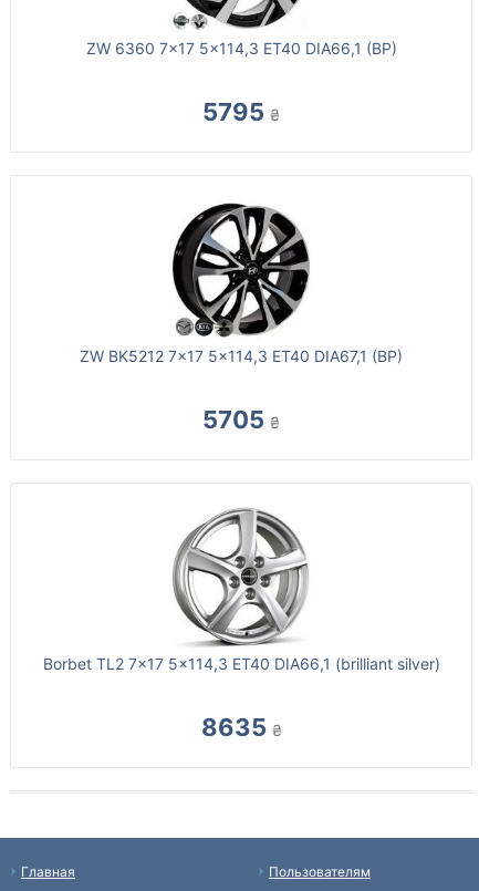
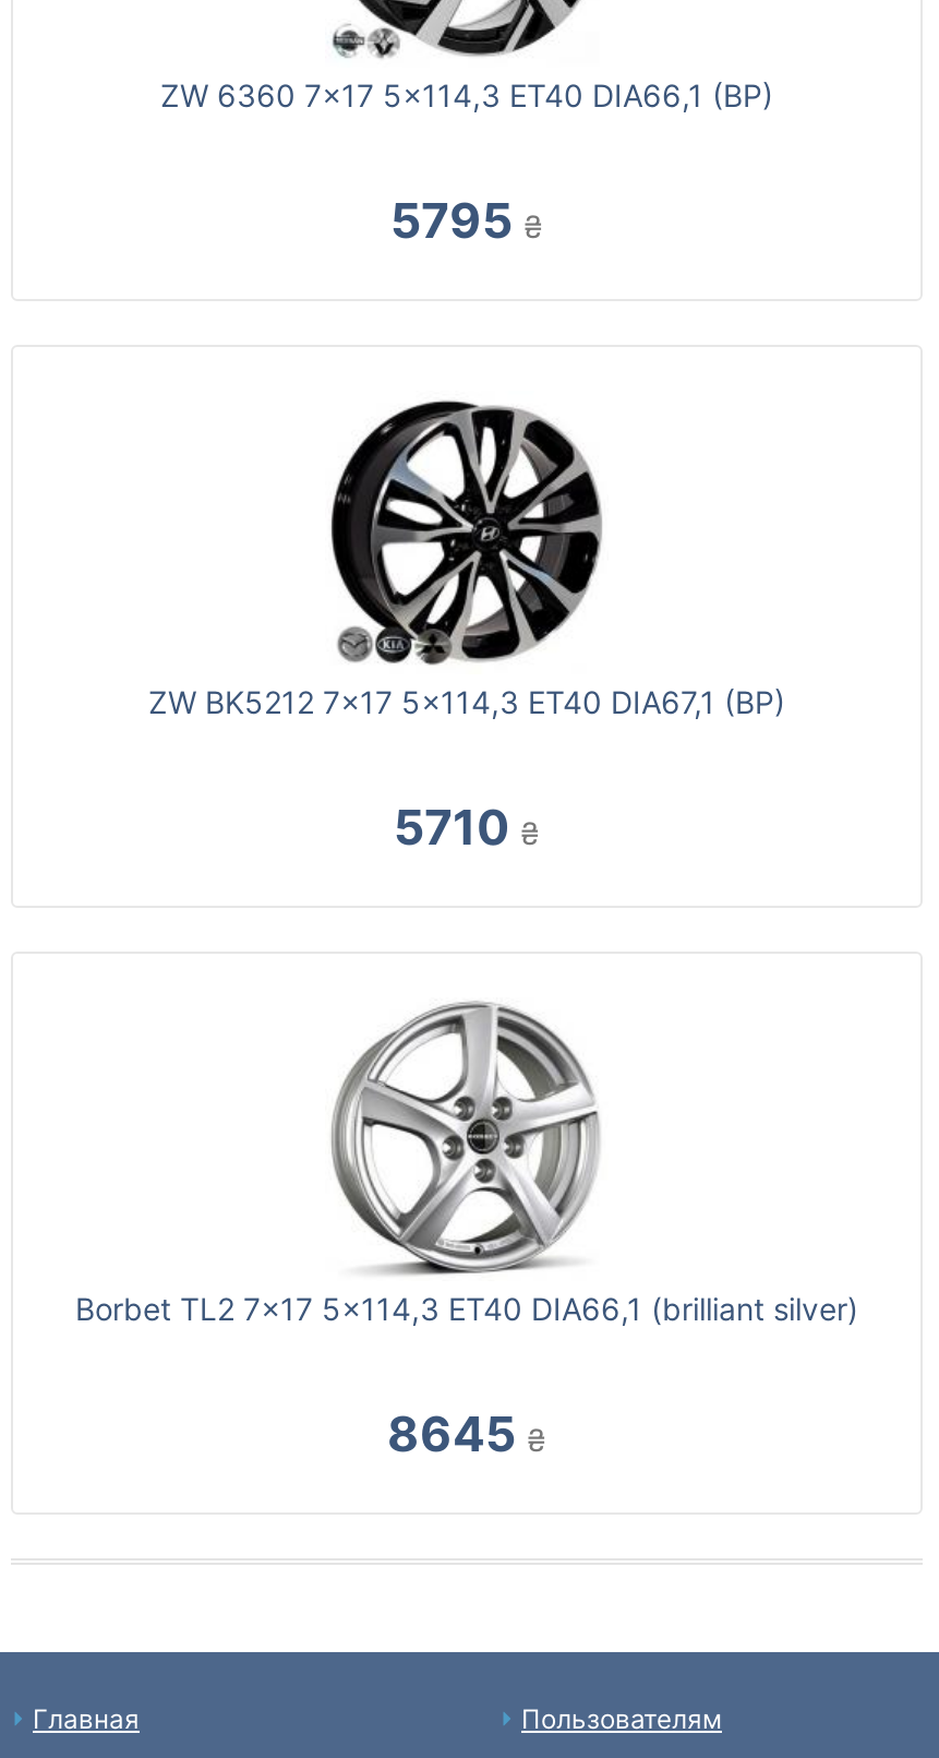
- 5705 ₴
+ 5710 ₴

- 8635 ₴
+ 8645 ₴
